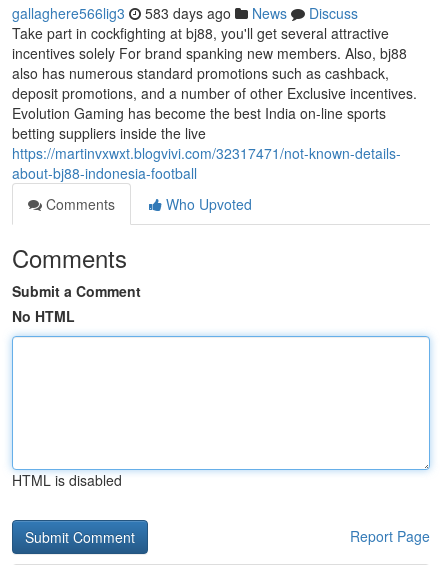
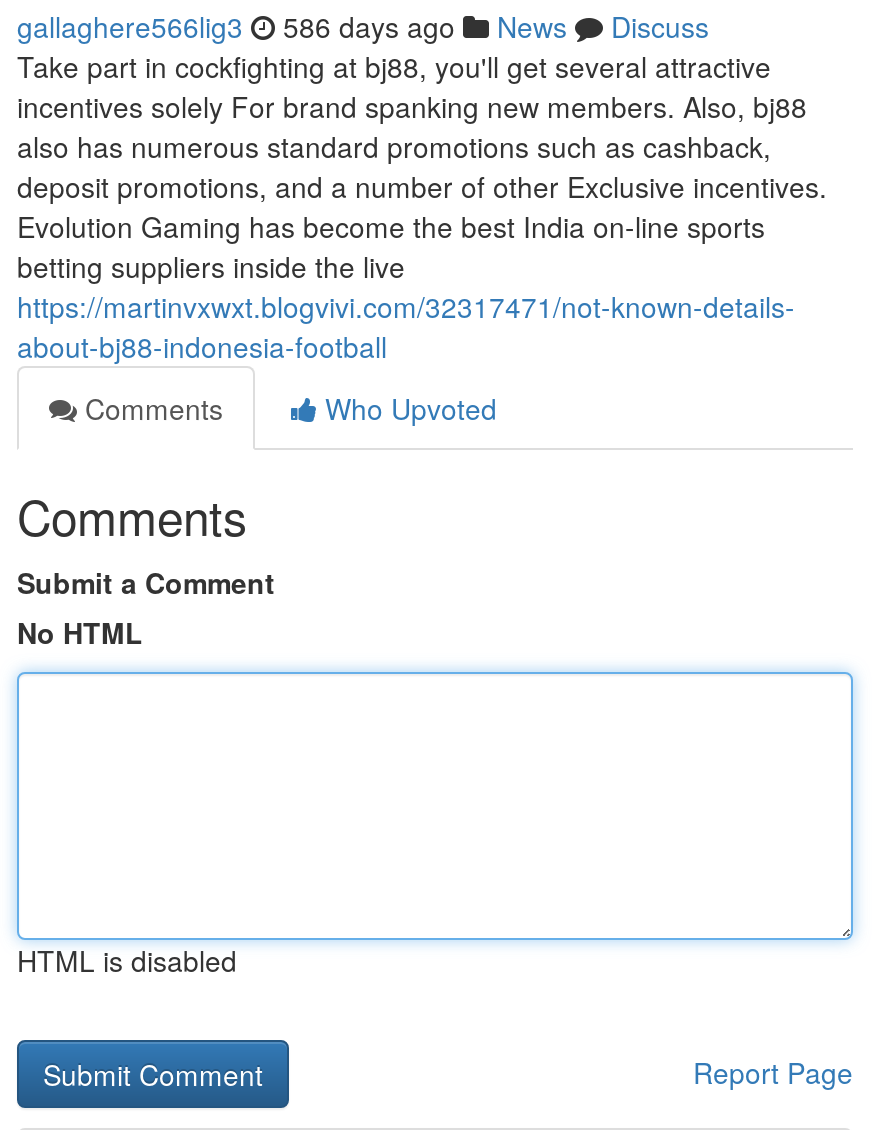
- gallaghere566lig3 583 days ago News Discuss
+ gallaghere566lig3 586 days ago News Discuss
